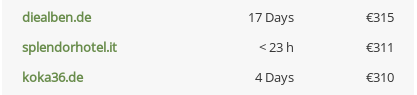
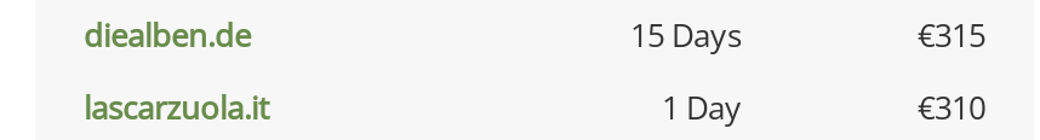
- 17 Days
+ 15 Days

- splendorhotel.it
- < 23 h
- €311
- koka36.de
- 4 Days
+ lascarzuola.it
+ 1 Day
